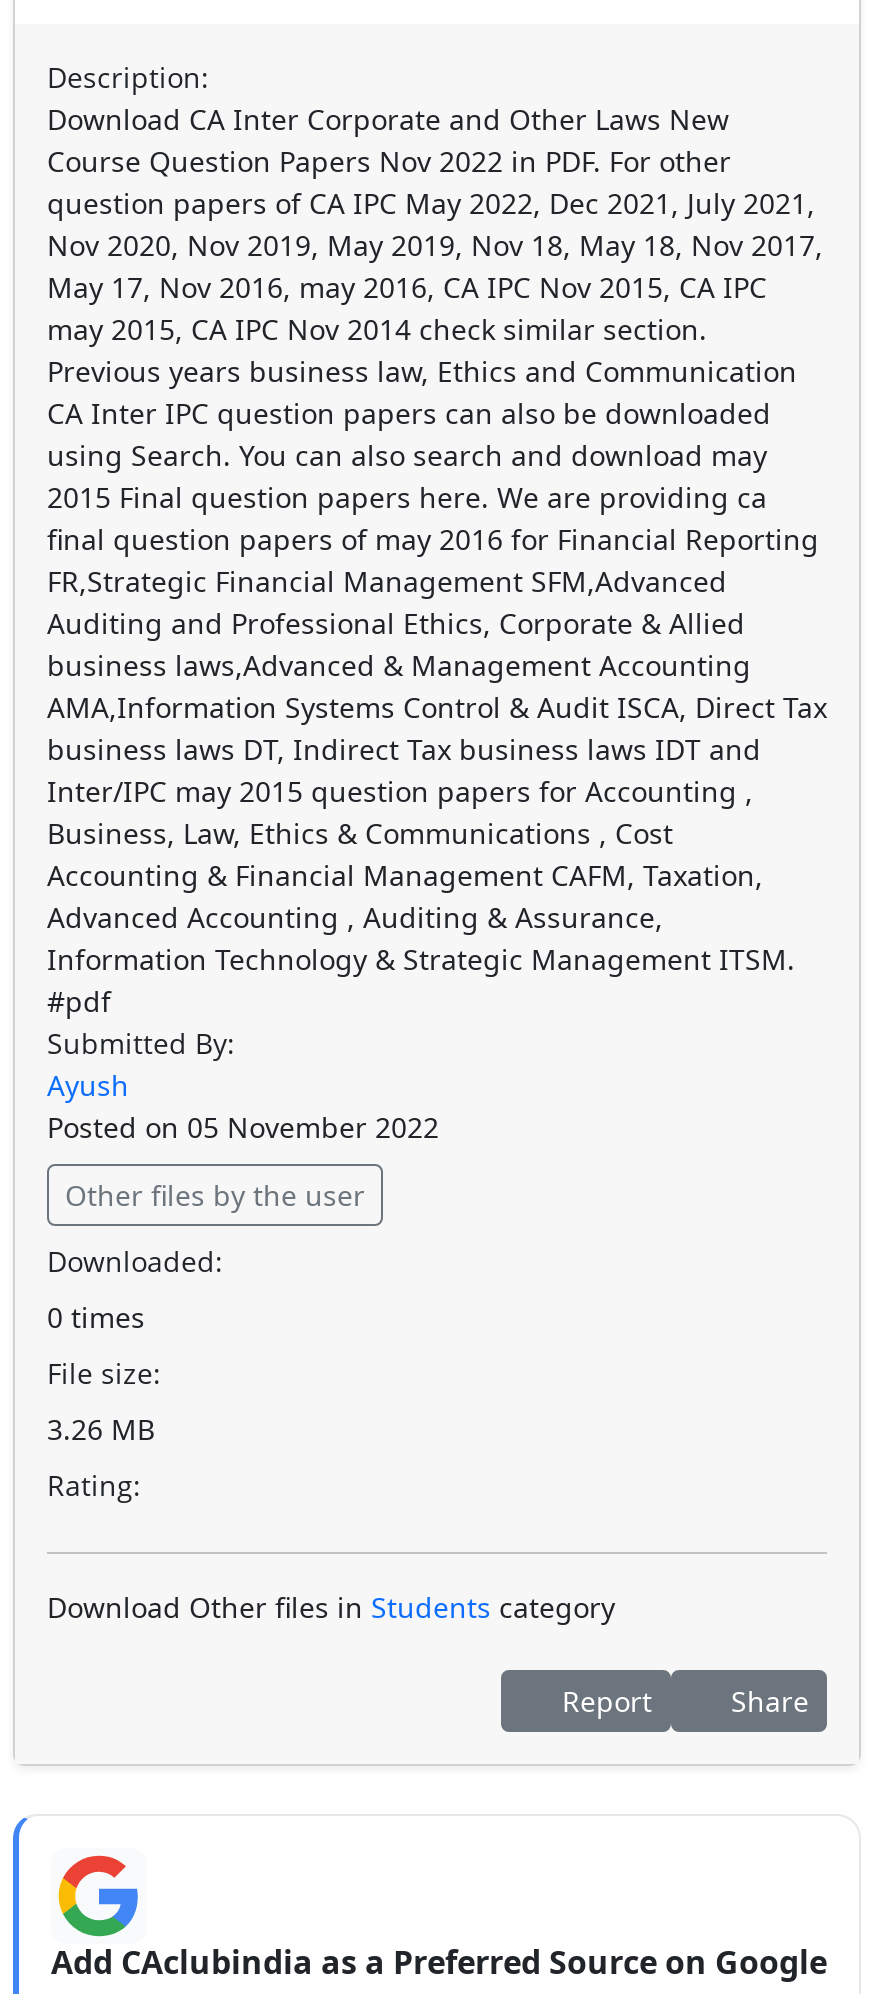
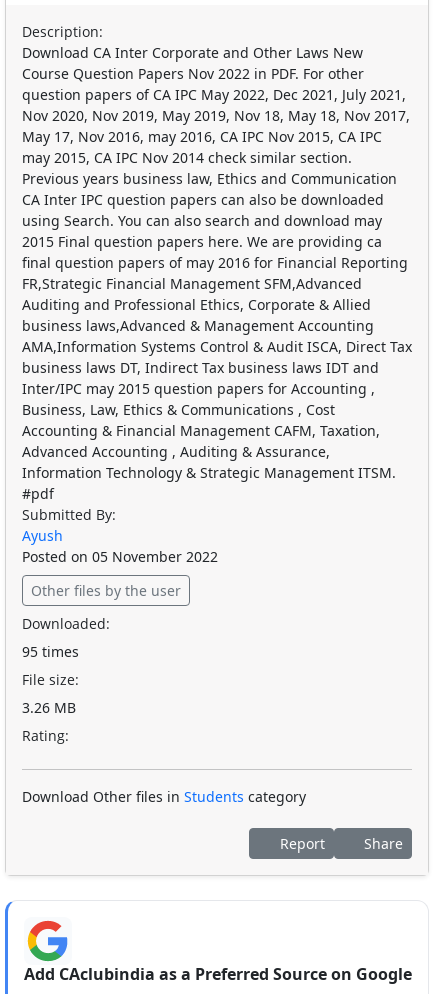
- 0 times
+ 95 times
